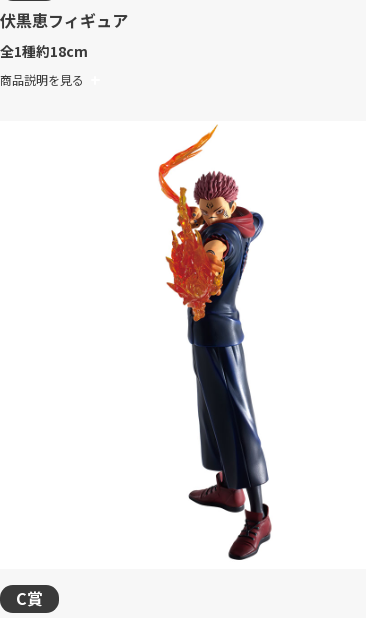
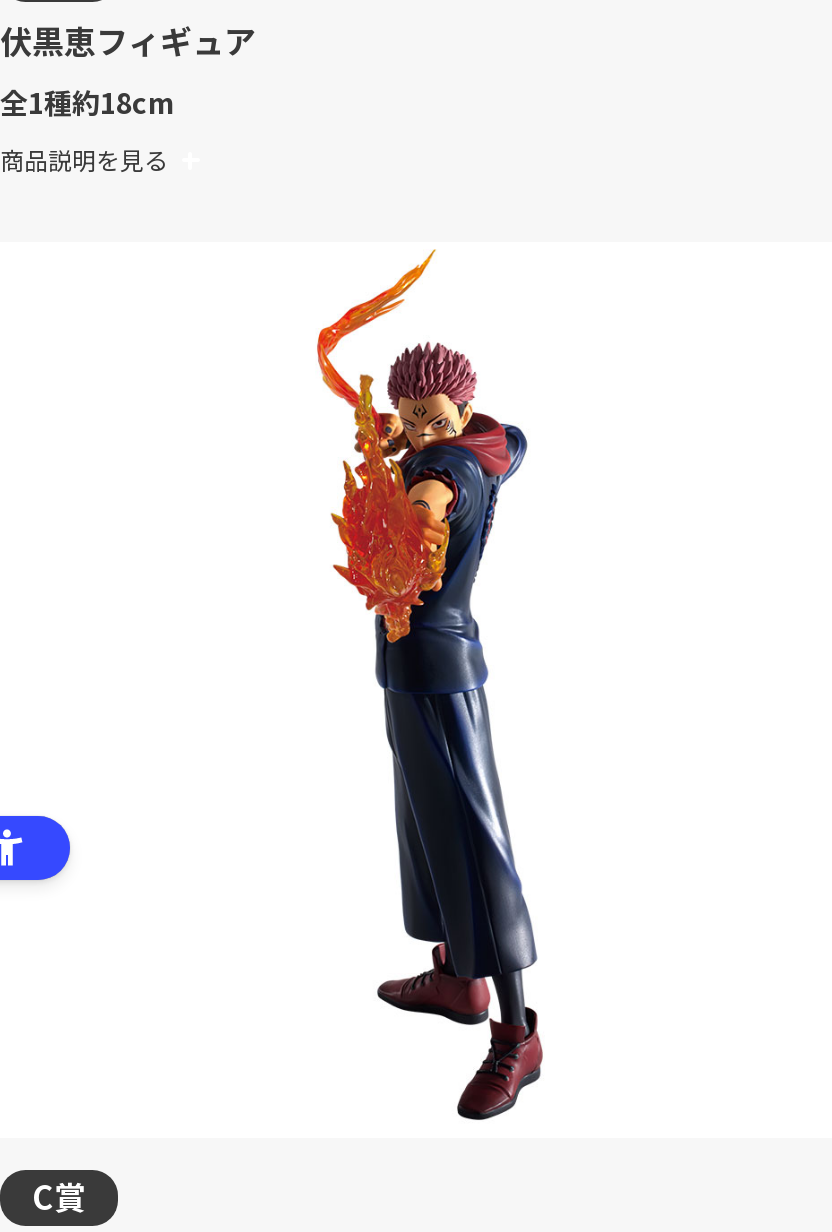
+ [image]
